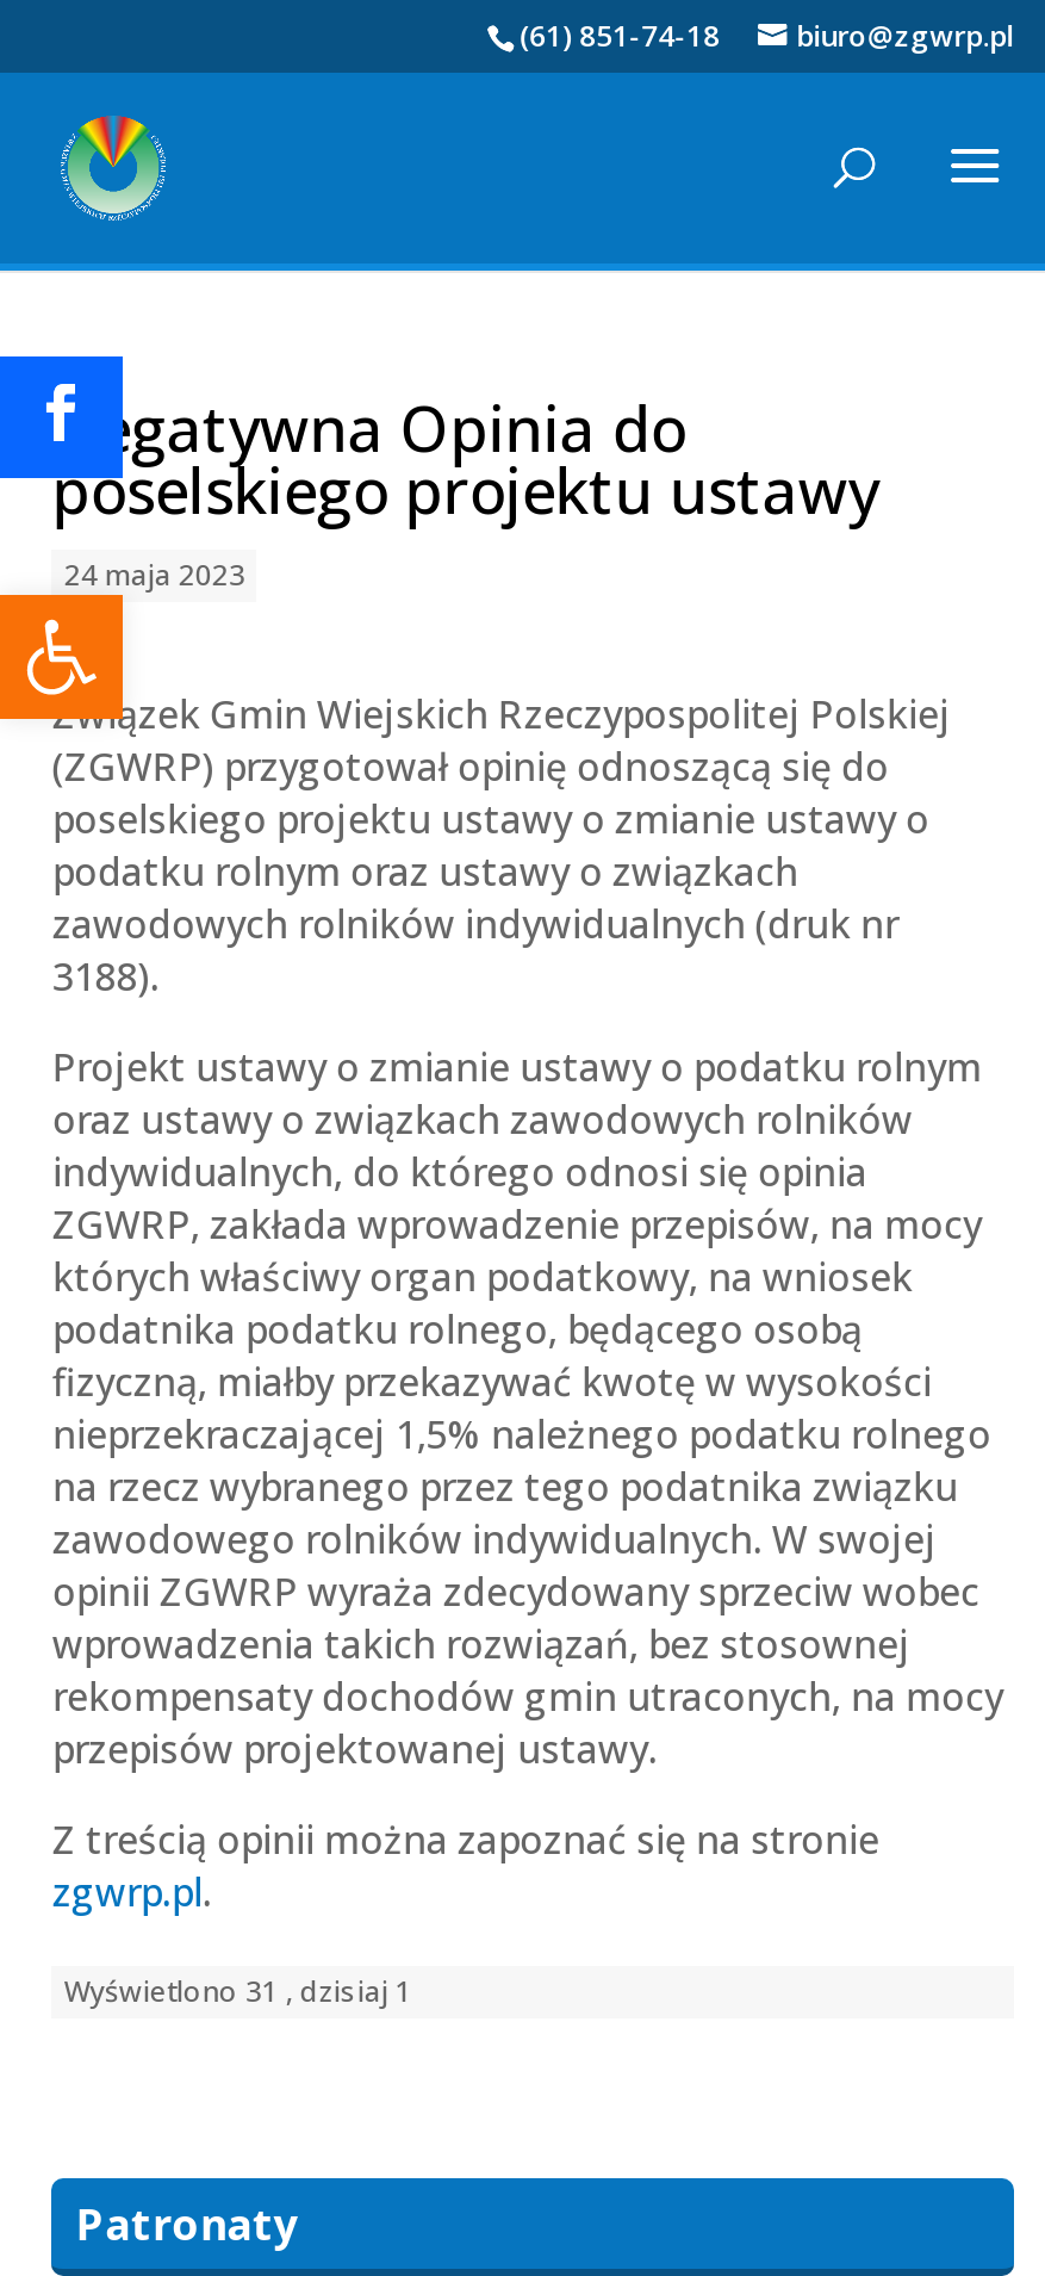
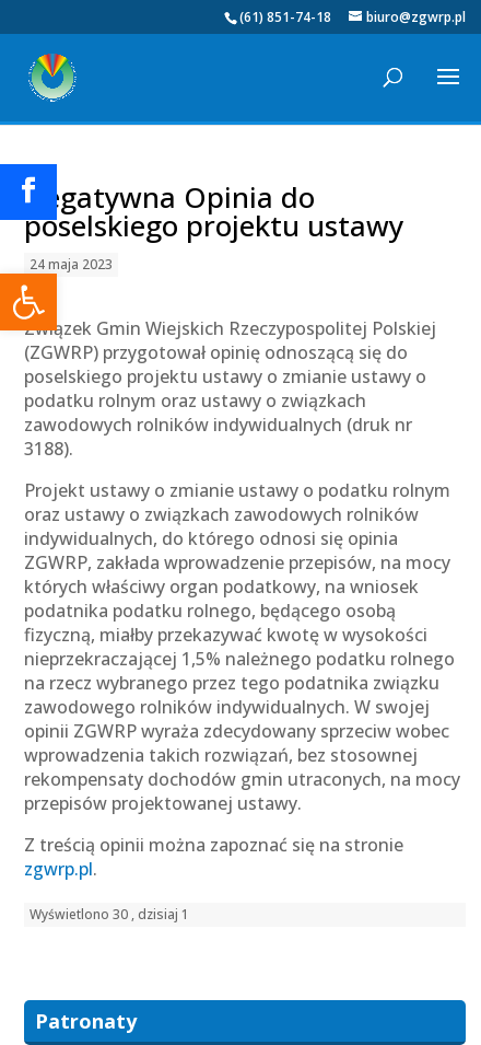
- Wyświetlono 31 , dzisiaj 1
+ Wyświetlono 30 , dzisiaj 1
